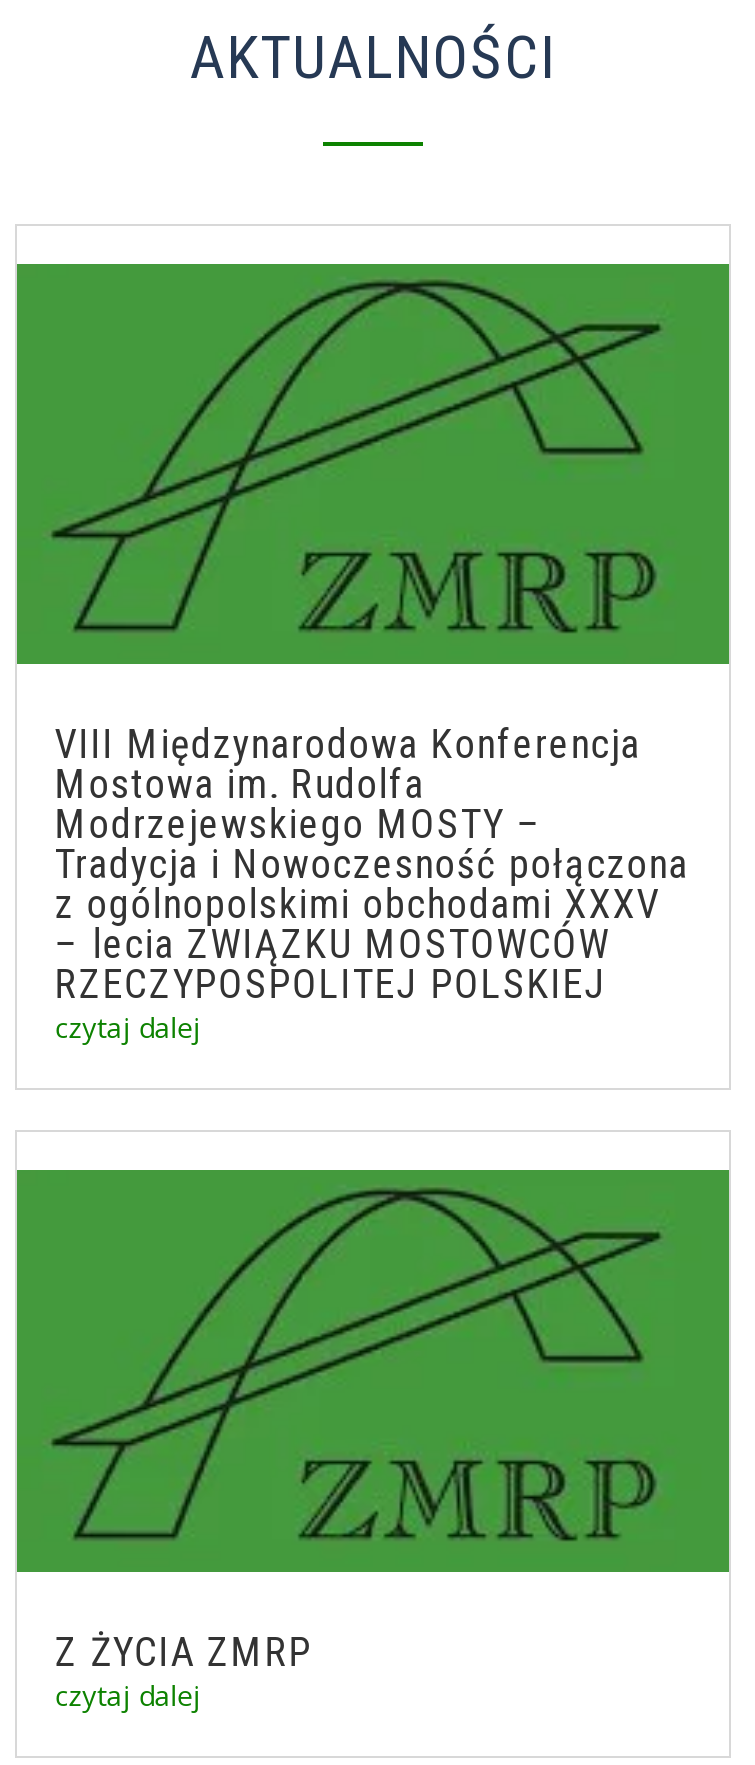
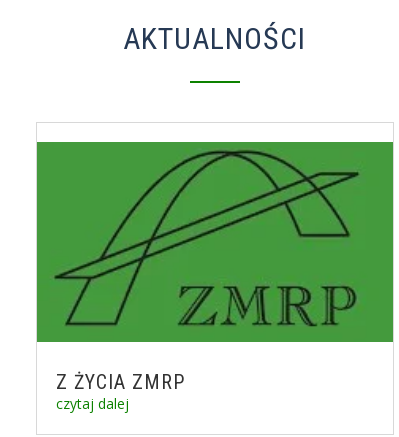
- VIII Międzynarodowa Konferencja
- Mostowa im. Rudolfa
- Modrzejewskiego MOSTY –
- Tradycja i Nowoczesność połączona
- z ogólnopolskimi obchodami XXXV
- – lecia ZWIĄZKU MOSTOWCÓW
- RZECZYPOSPOLITEJ POLSKIEJ
- czytaj dalej
